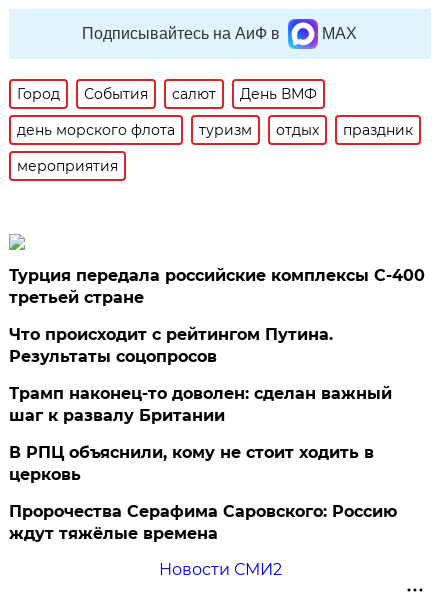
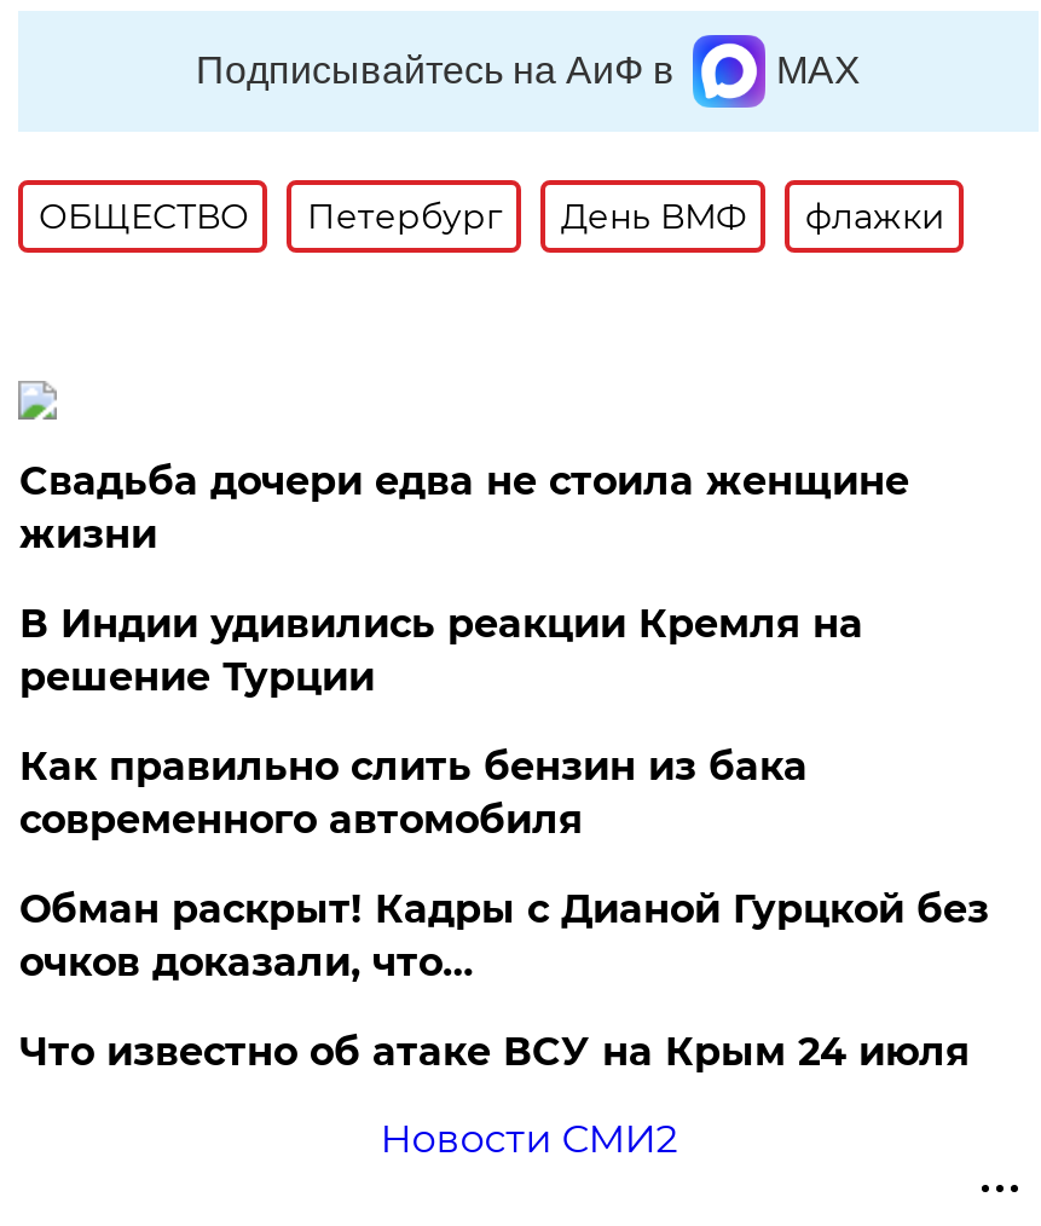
- Город
- События
- салют
+ ОБЩЕСТВО
+ Петербург

- день морского флота
- туризм
- отдых
- праздник
- мероприятия
+ флажки

- Турция передала российские комплексы С-400
- третьей стране
- Что происходит с рейтингом Путина.
- Результаты соцопросов
- Трамп наконец-то доволен: сделан важный
- шаг к развалу Британии
- В РПЦ объяснили, кому не стоит ходить в
- церковь
- Пророчества Серафима Саровского: Россию
- ждут тяжёлые времена
+ Свадьба дочери едва не стоила женщине
+ жизни
+ В Индии удивились реакции Кремля на
+ решение Турции
+ Как правильно слить бензин из бака
+ современного автомобиля
+ Обман раскрыт! Кадры с Дианой Гурцкой без
+ очков доказали, что…
+ Что известно об атаке ВСУ на Крым 24 июля
